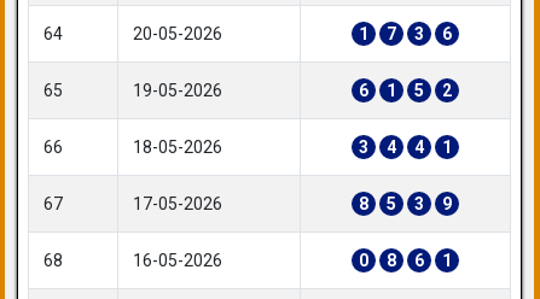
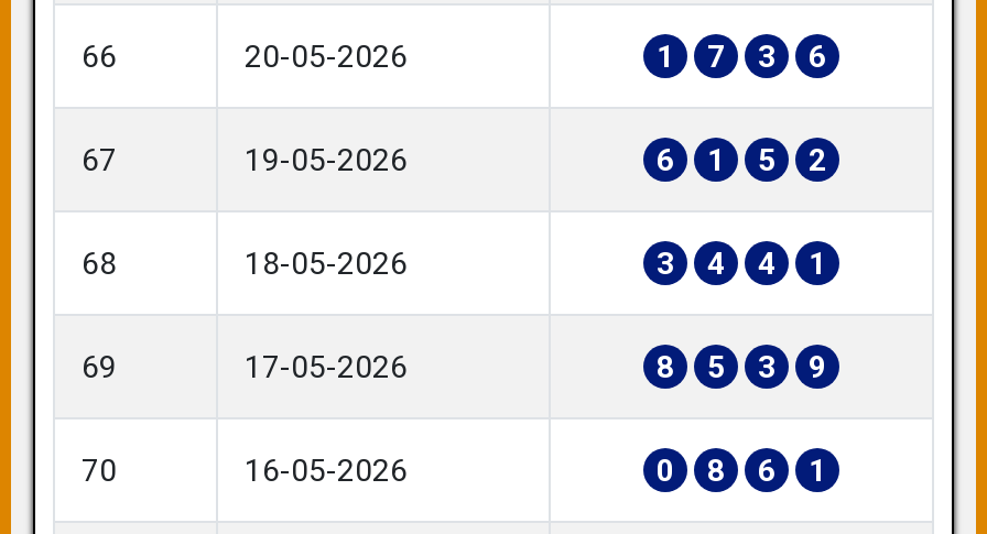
- 64
+ 66

- 65
+ 67

- 66
+ 68

- 67
+ 69

- 68
+ 70
